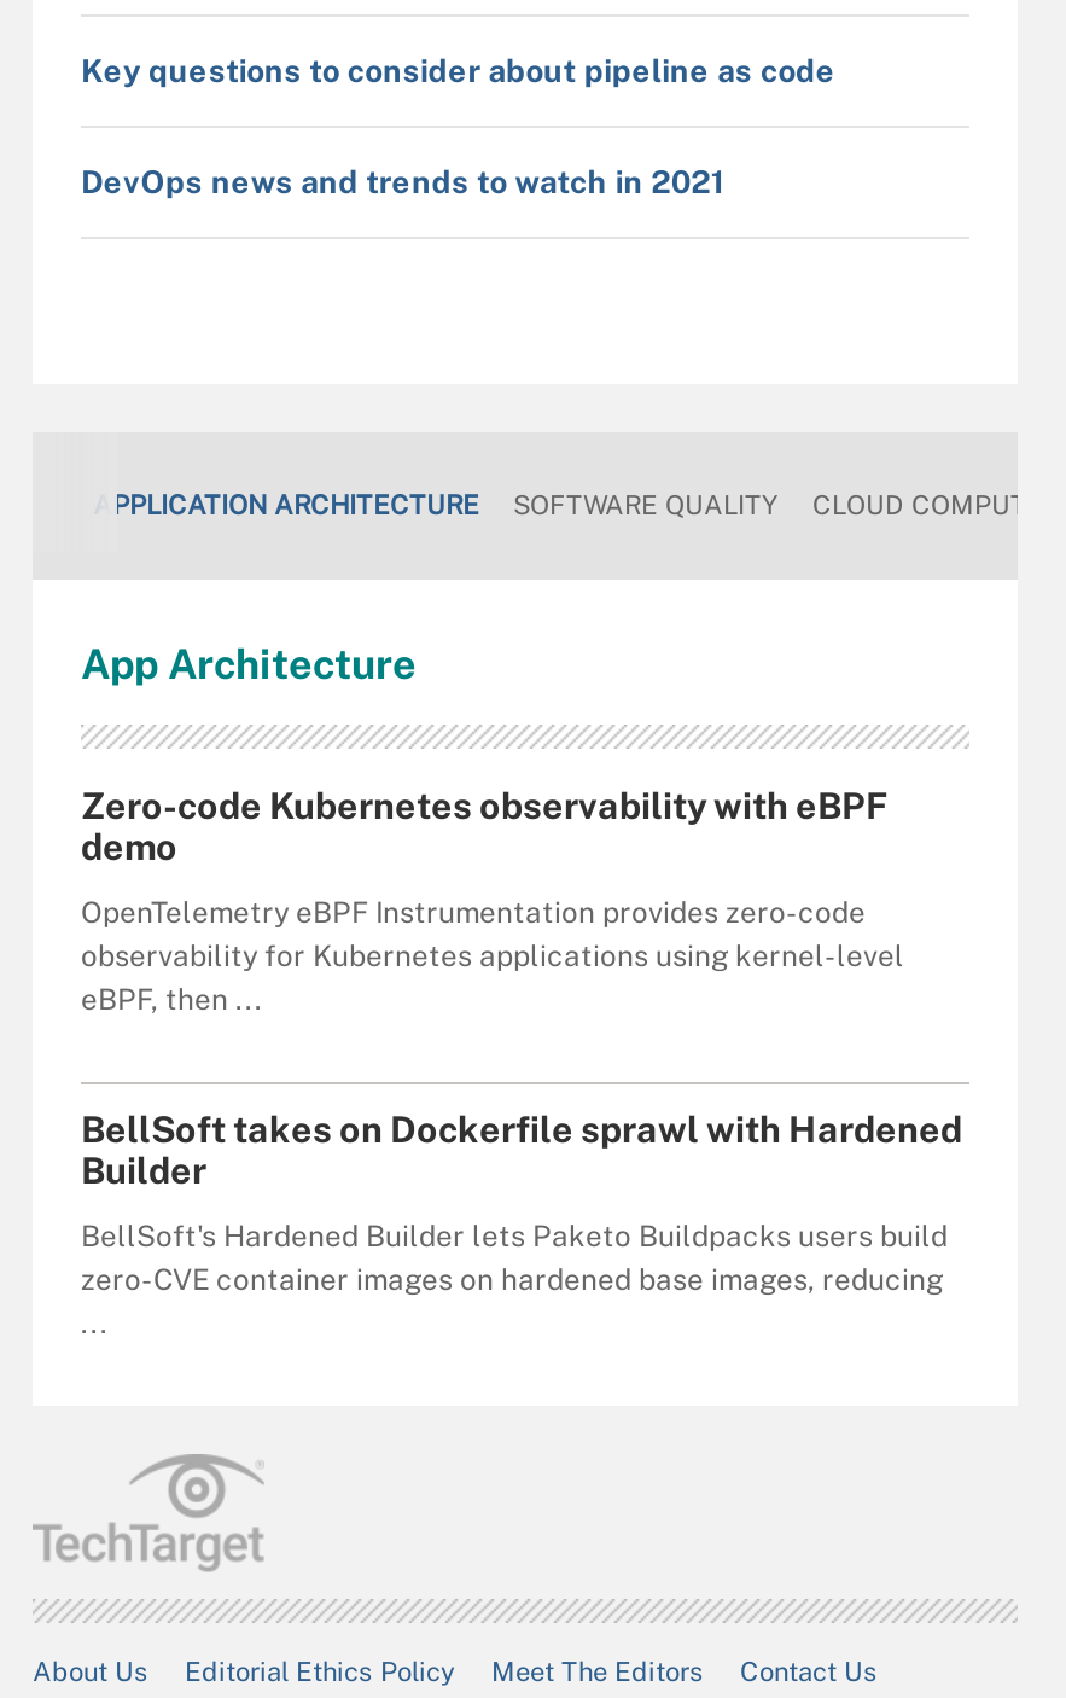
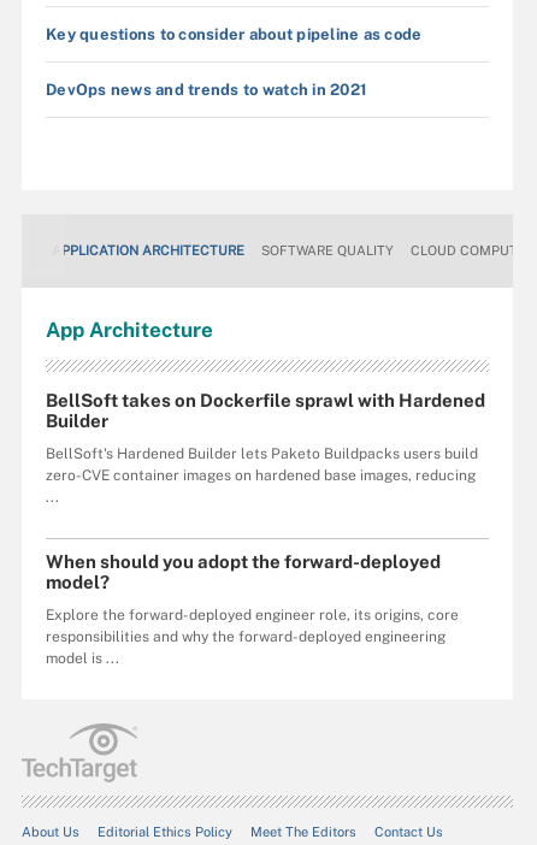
- Zero-code Kubernetes observability with eBPF
- demo
- OpenTelemetry eBPF Instrumentation provides zero-code
- observability for Kubernetes applications using kernel-level
- eBPF, then ...

moved up: BellSoft takes on Dockerfile sprawl with Hardened | Builder | BellSoft's Hardened Builder lets Paketo Buildpacks users build | zero-CVE container images on hardened base images, reducing

+ When should you adopt the forward-deployed
+ model?
+ Explore the forward-deployed engineer role, its origins, core
+ responsibilities and why the forward-deployed engineering
+ model is ...
